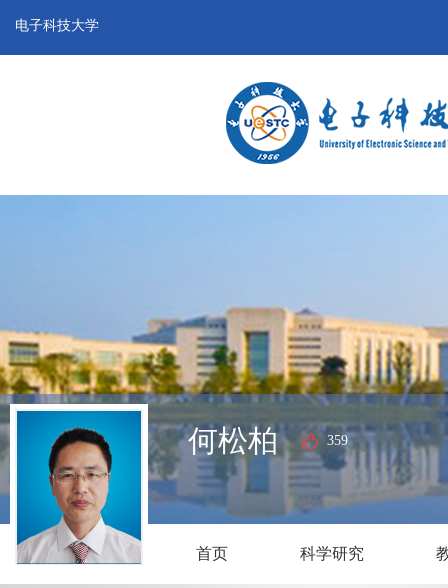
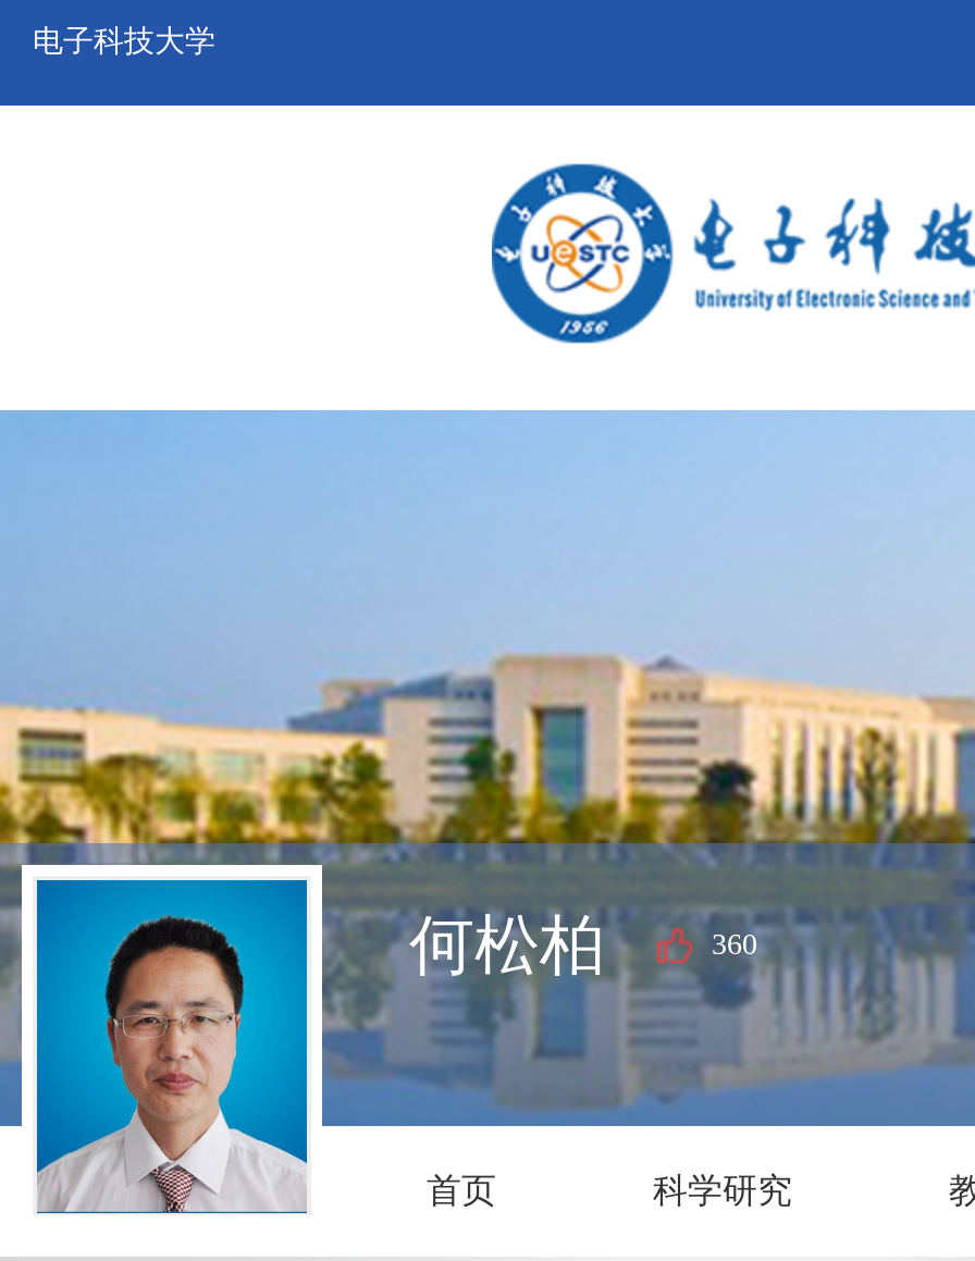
- 359
+ 360
